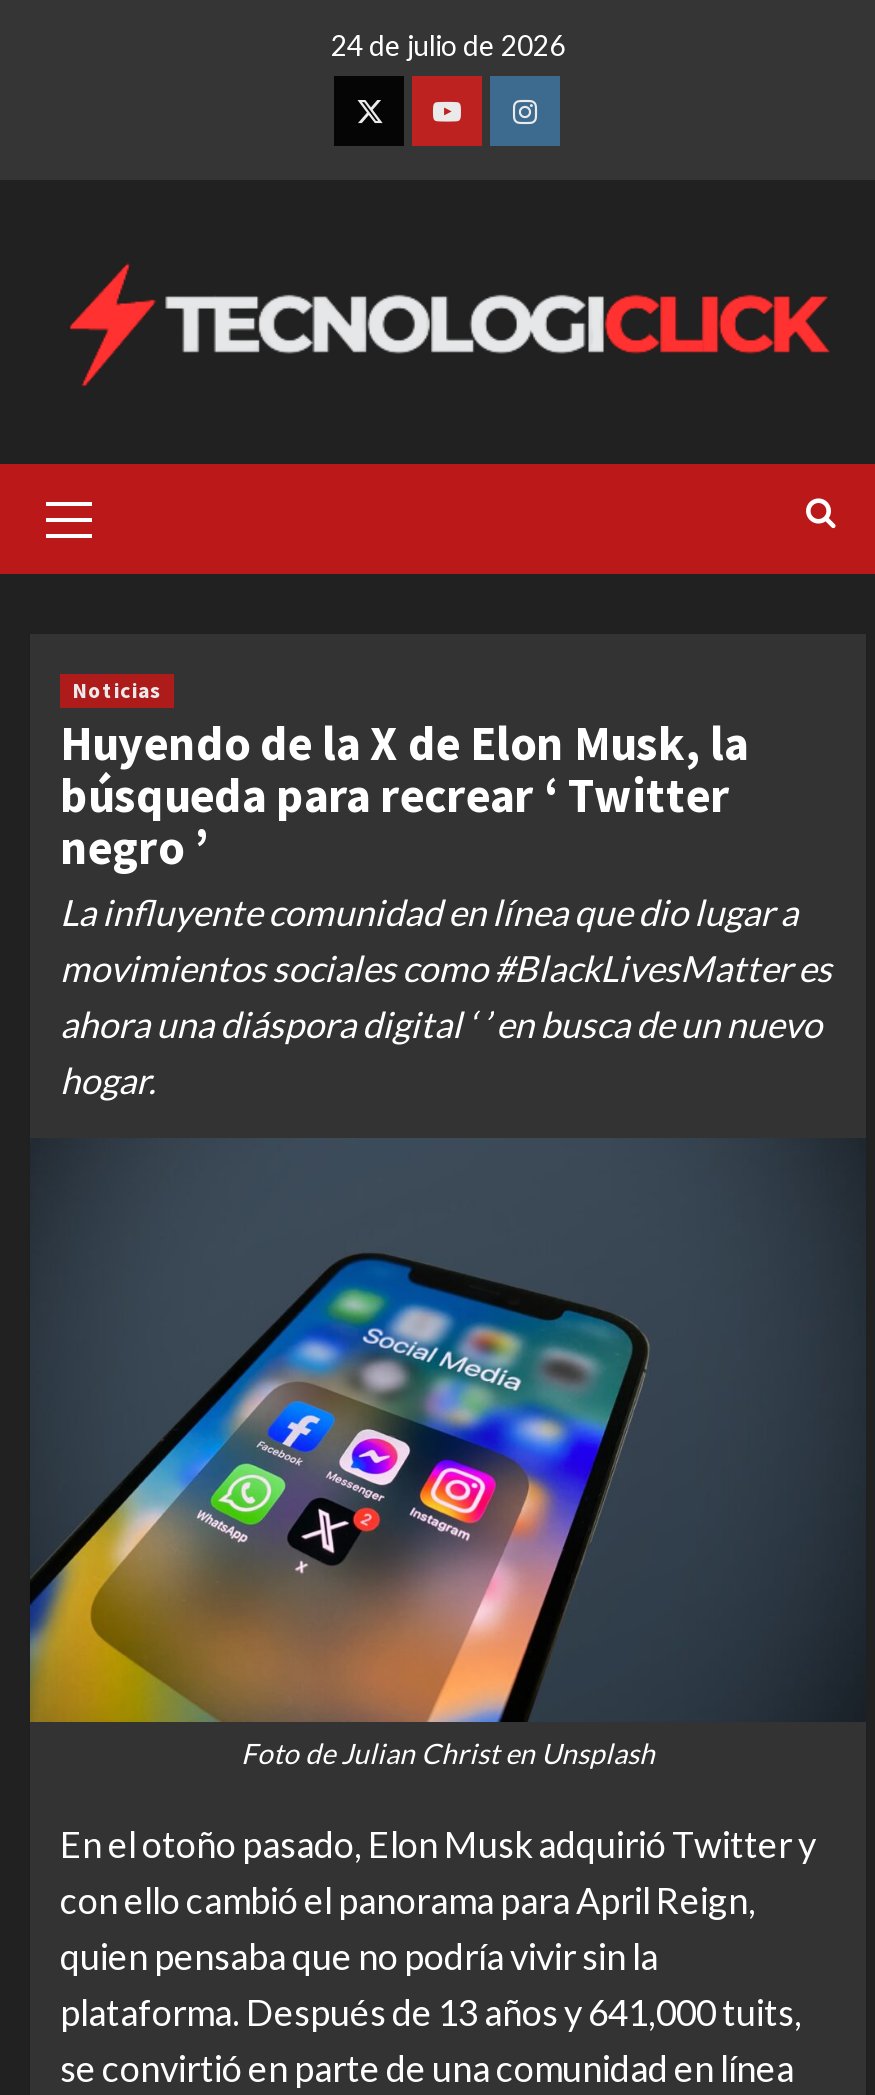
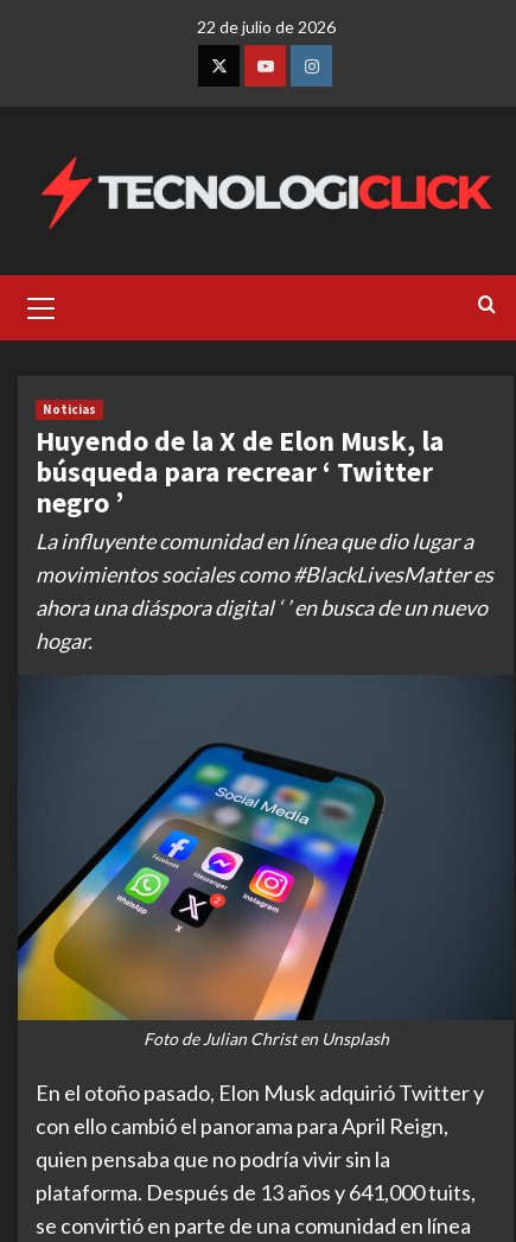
- 24 de julio de 2026
+ 22 de julio de 2026
